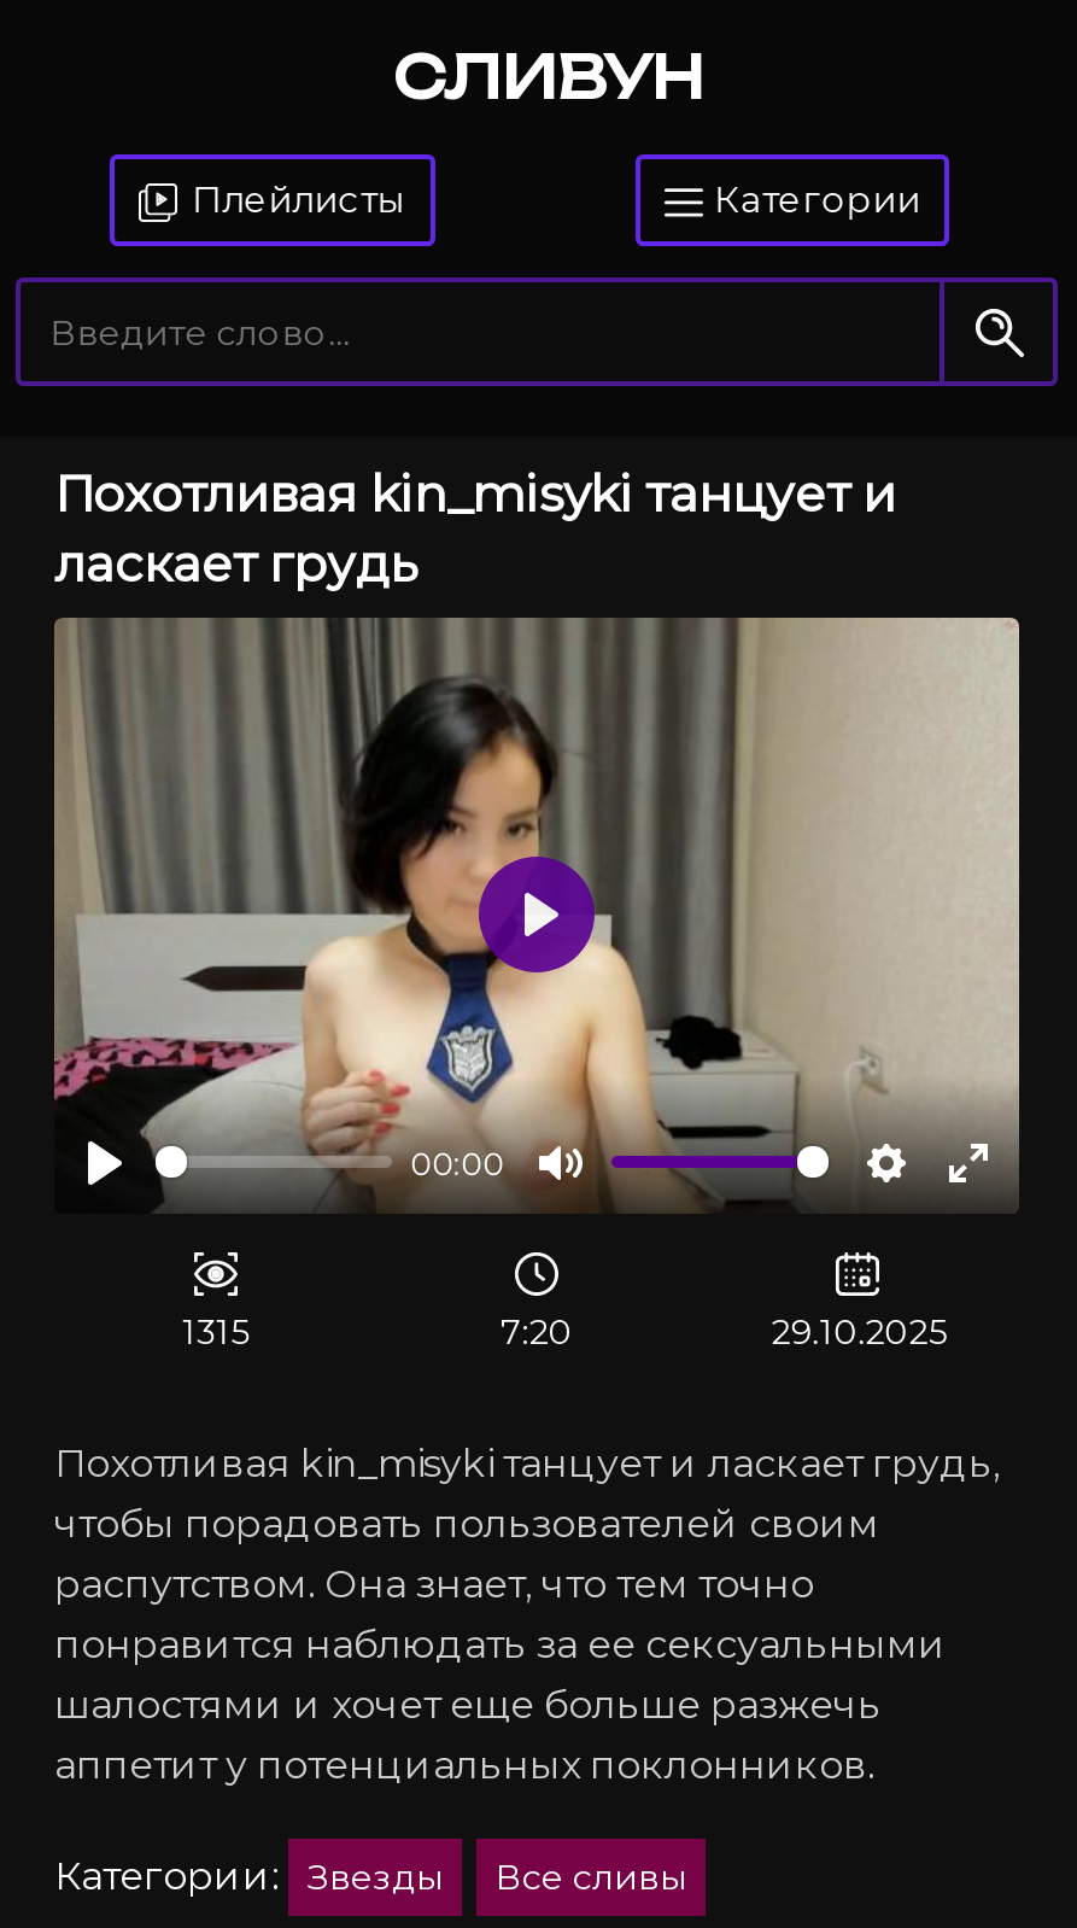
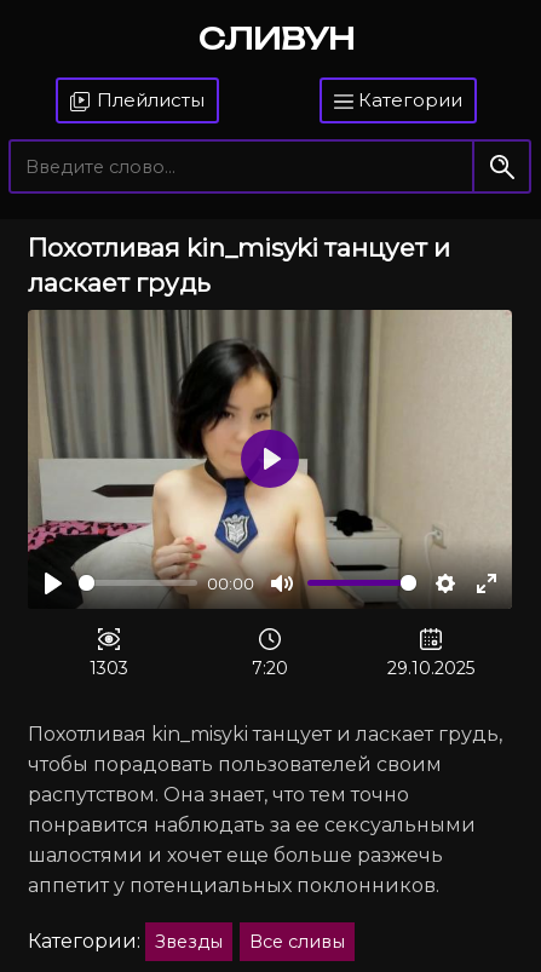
- 1315
+ 1303
